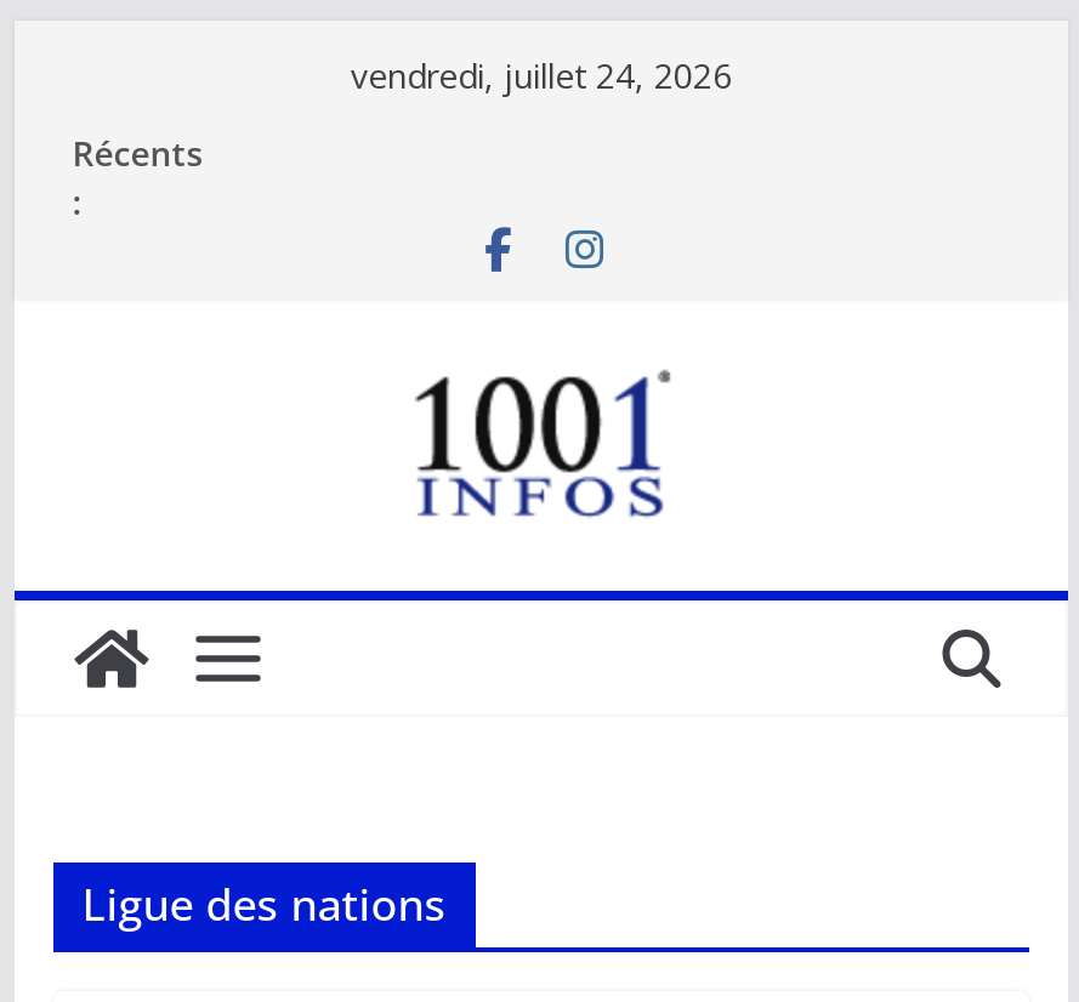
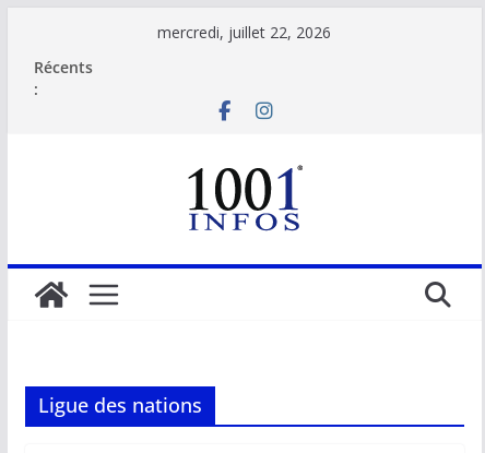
- vendredi, juillet 24, 2026
+ mercredi, juillet 22, 2026
